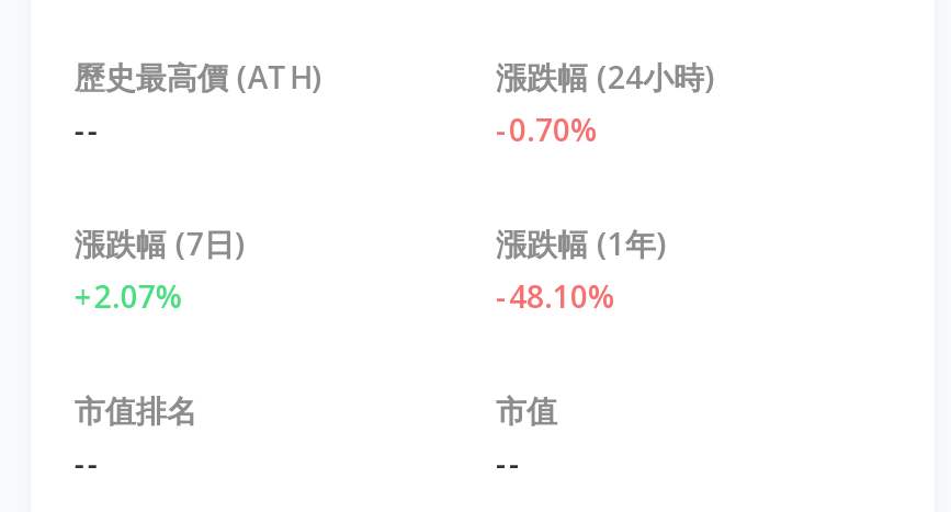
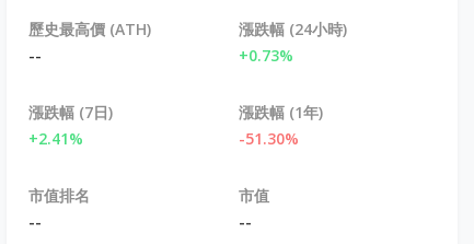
- -0.70%
+ +0.73%

- +2.07%
+ +2.41%

- -48.10%
+ -51.30%
